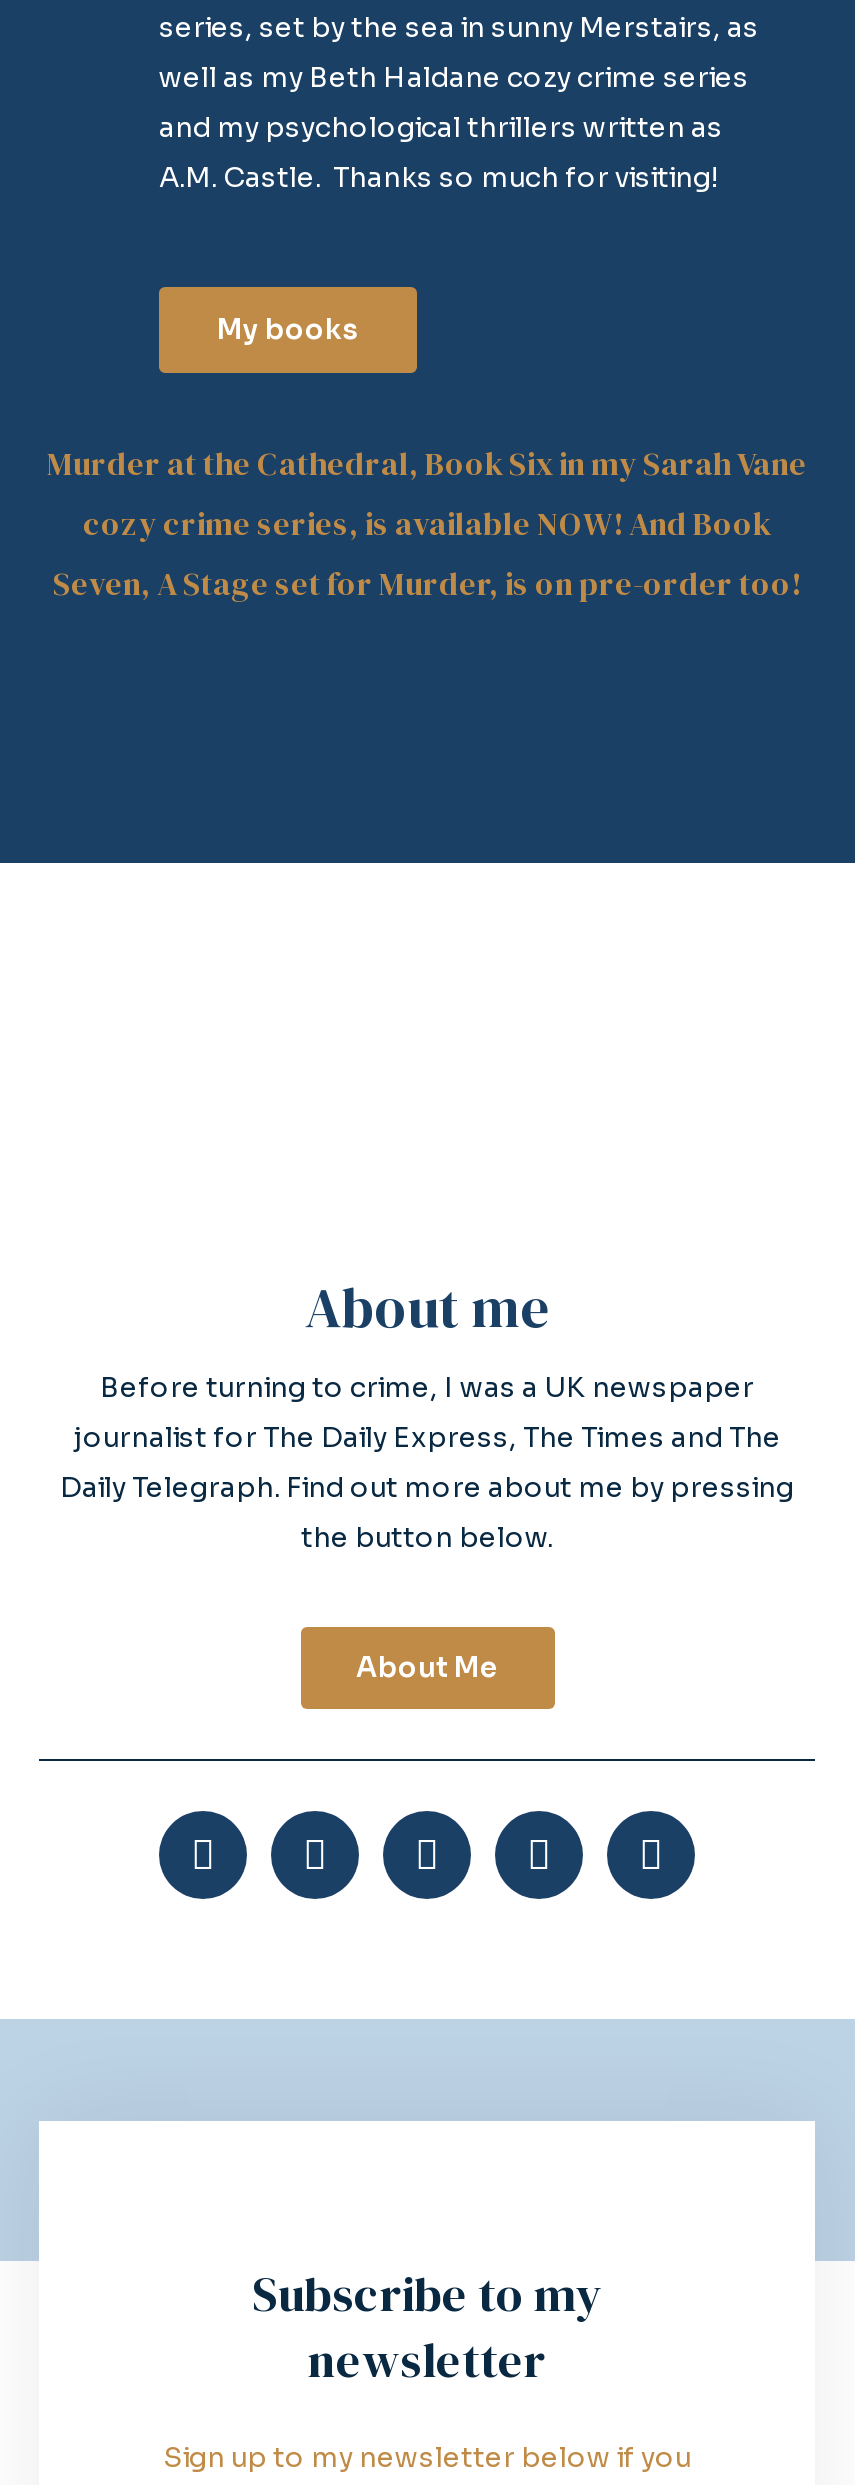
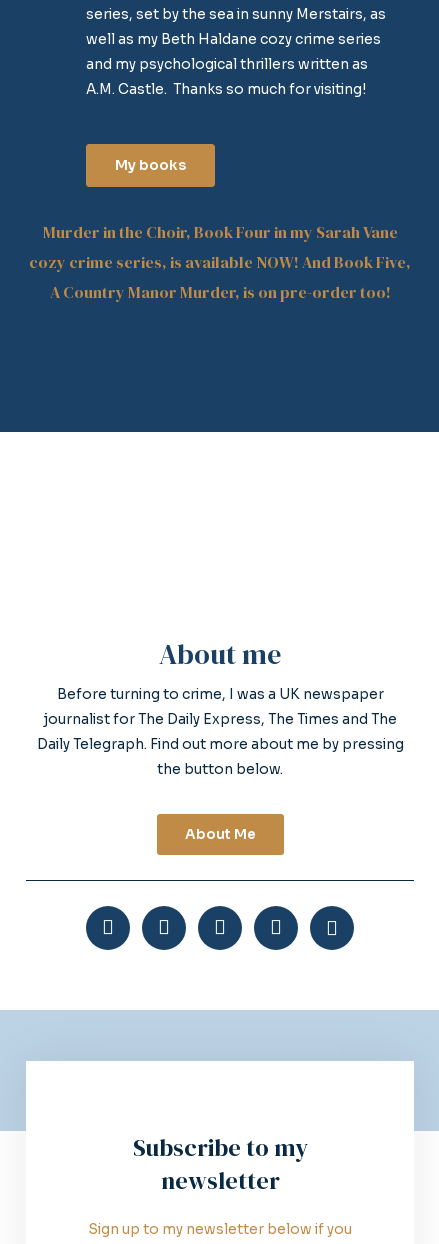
- Murder at the Cathedral, Book Six in my Sarah Vane
- cozy crime series, is available NOW! And Book
- Seven, A Stage set for Murder, is on pre-order too!
+ Murder in the Choir, Book Four in my Sarah Vane
+ cozy crime series, is available NOW! And Book Five,
+ A Country Manor Murder, is on pre-order too!
